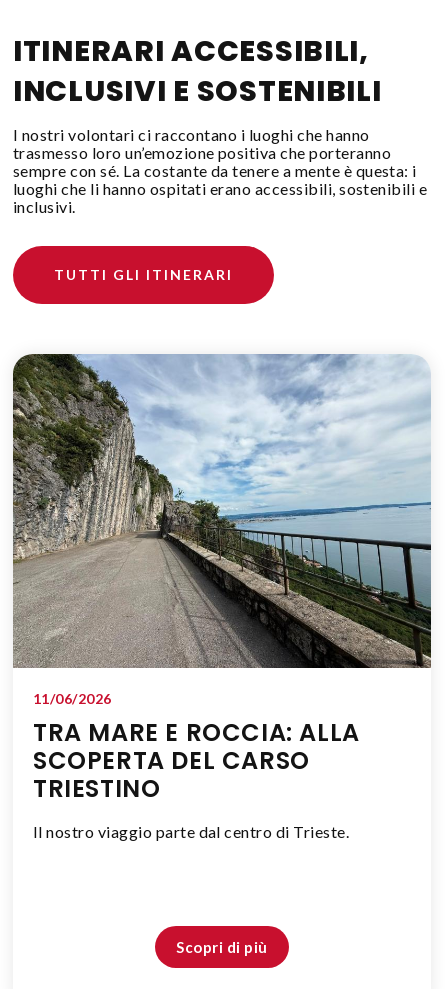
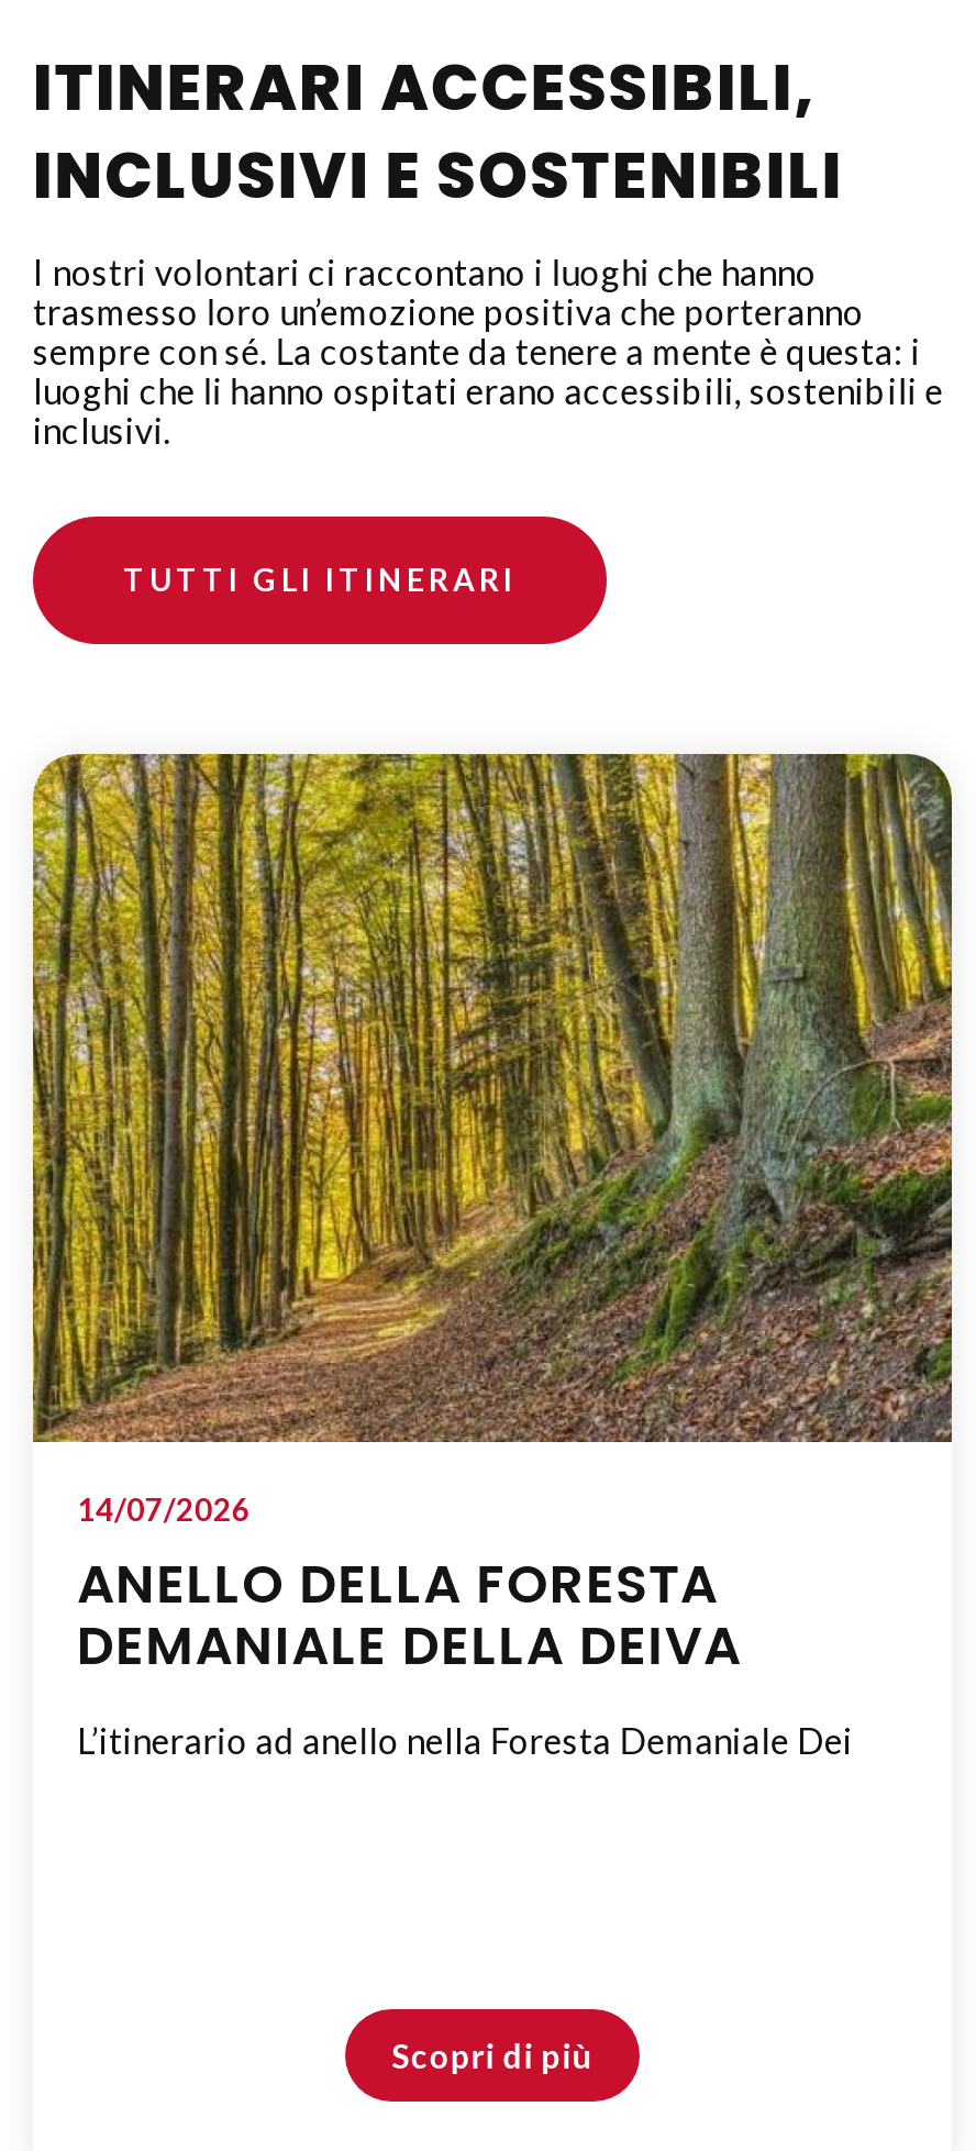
- [image]
- 11/06/2026
- TRA MARE E ROCCIA: ALLA
- SCOPERTA DEL CARSO
- TRIESTINO
+ [image]
+ 14/07/2026
+ ANELLO DELLA FORESTA
+ DEMANIALE DELLA DEIVA

- Il nostro viaggio parte dal centro di Trieste.
+ L’itinerario ad anello nella Foresta Demaniale Dei
